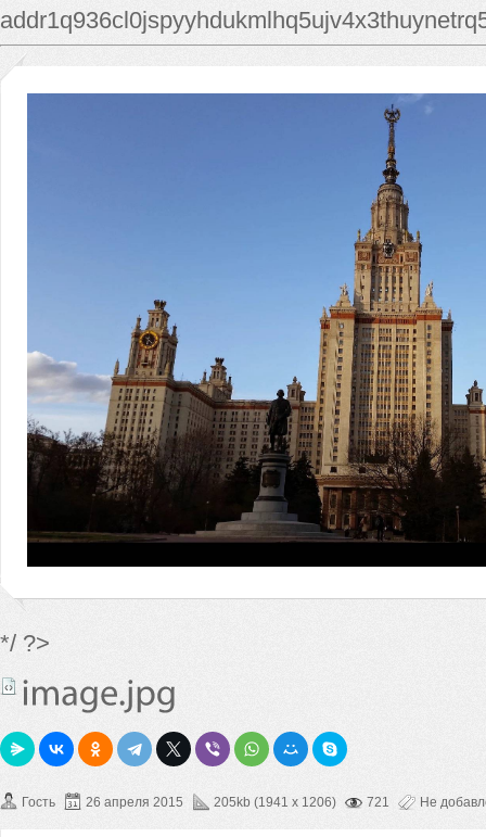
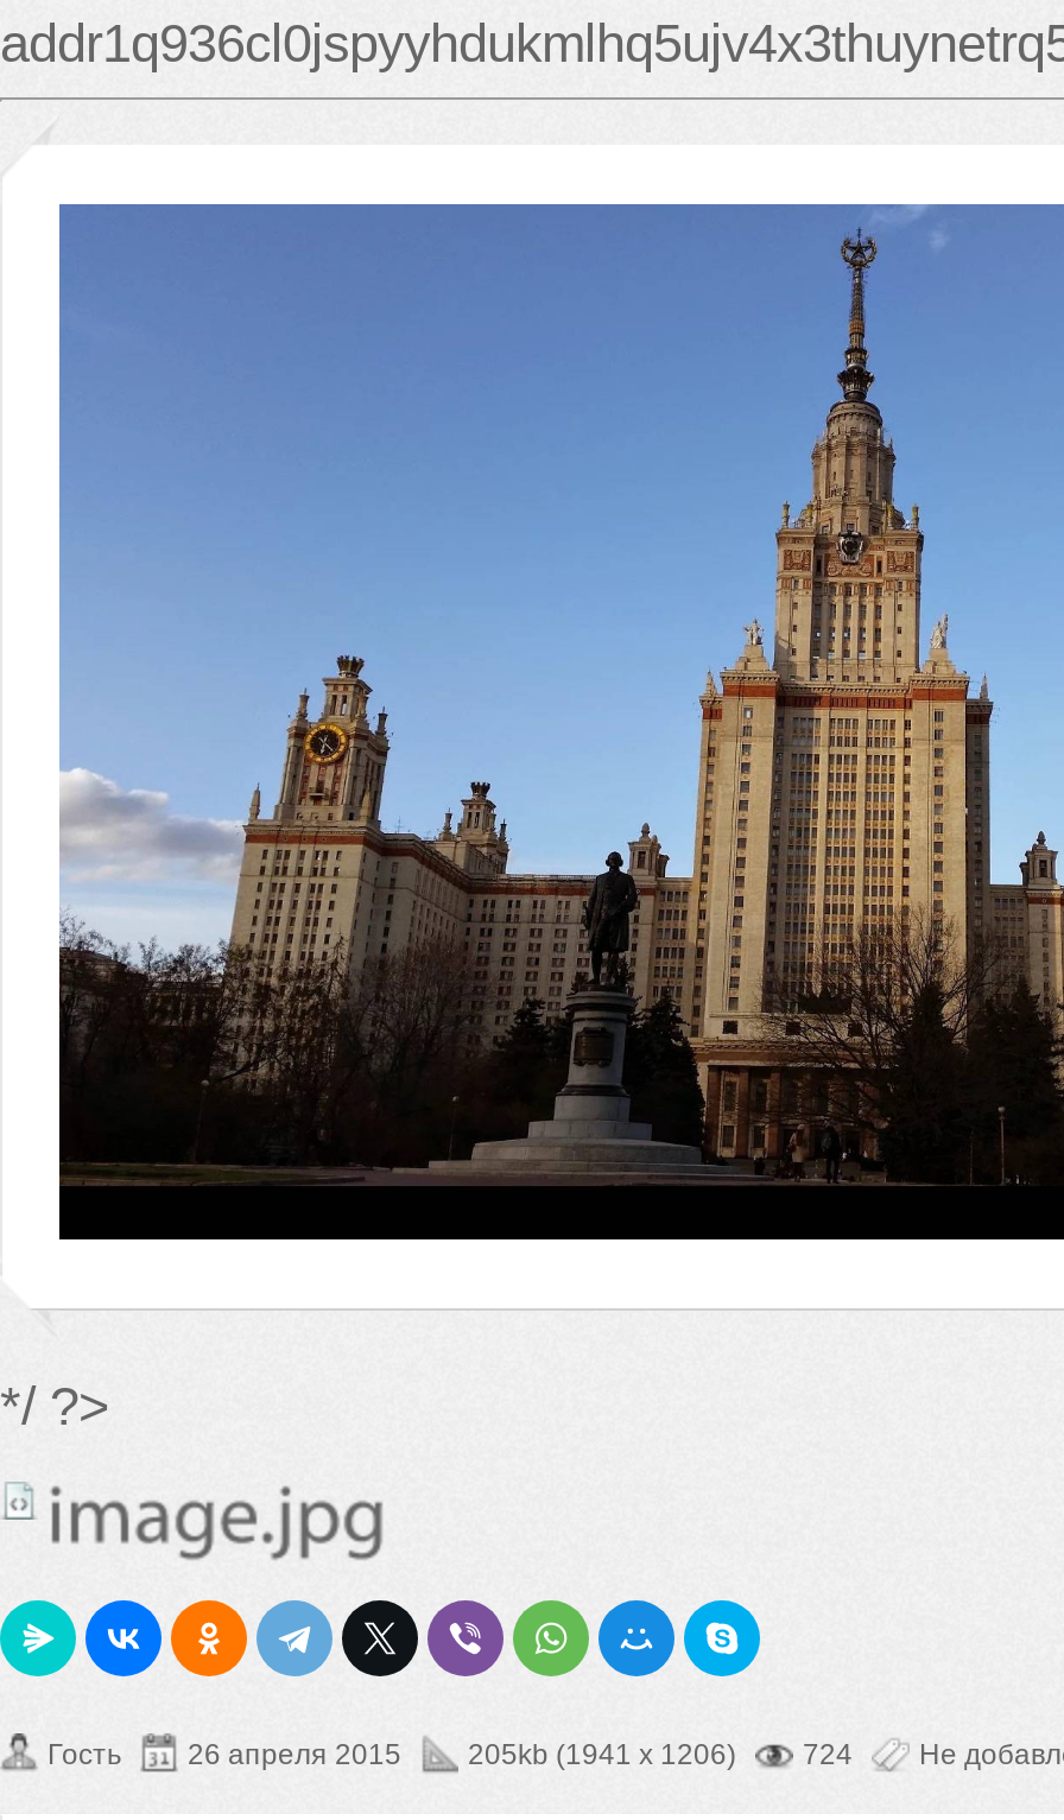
- 721
+ 724
